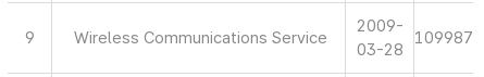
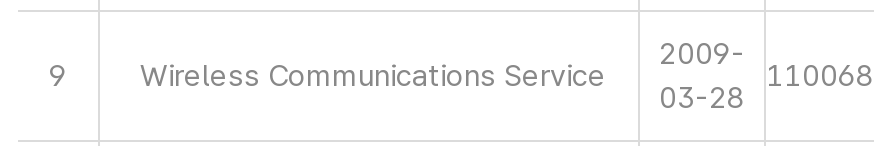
- 109987
+ 110068
